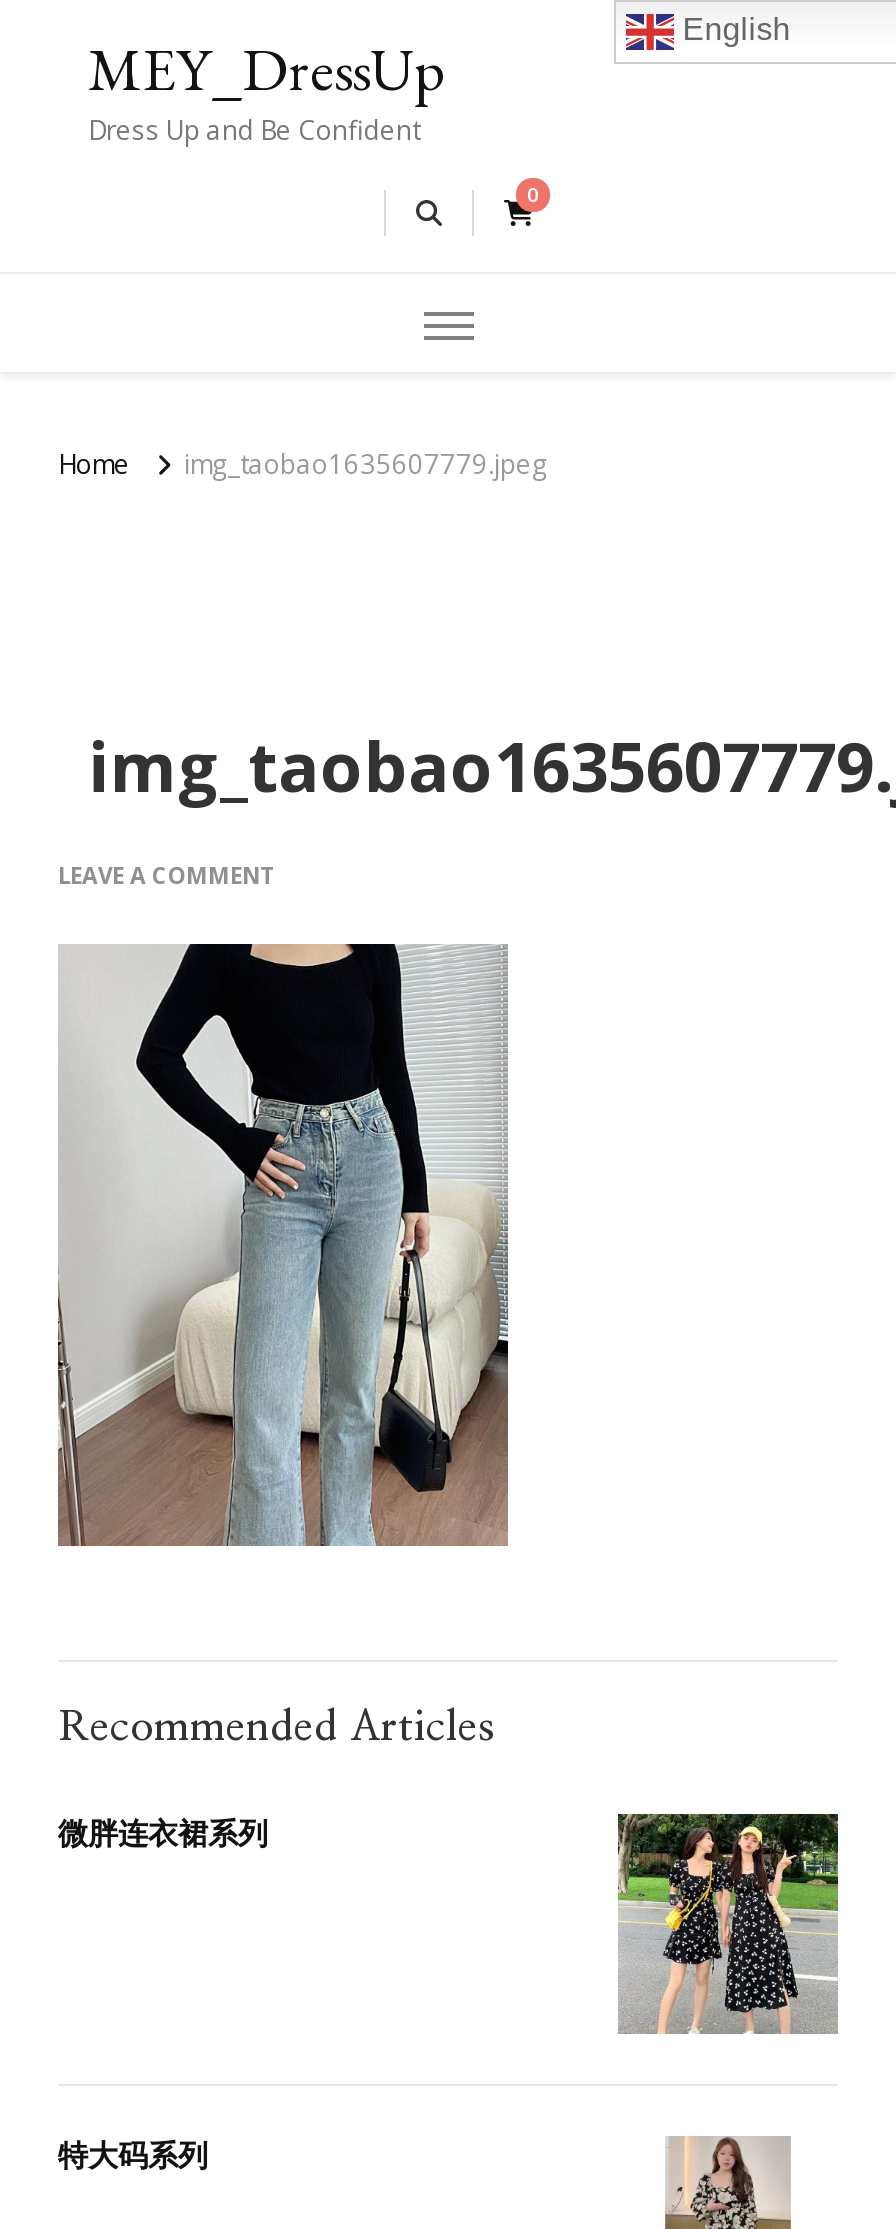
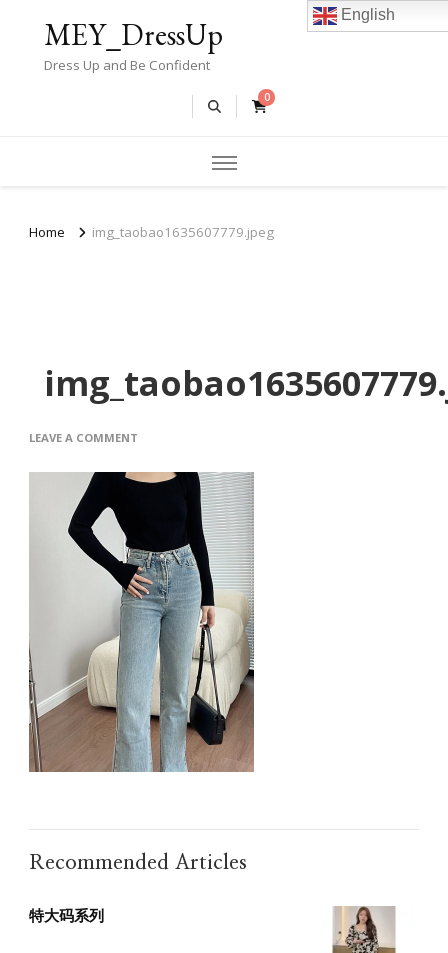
- 微胖连衣裙系列

- [image]
